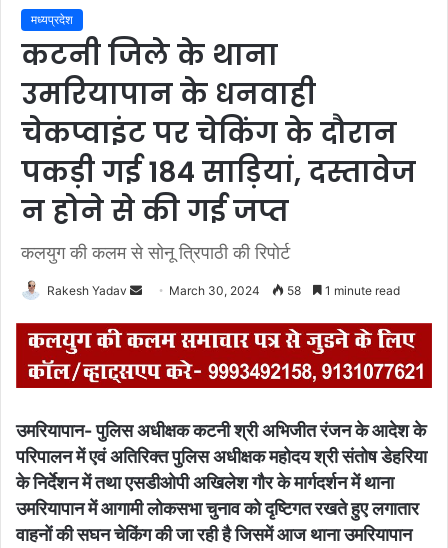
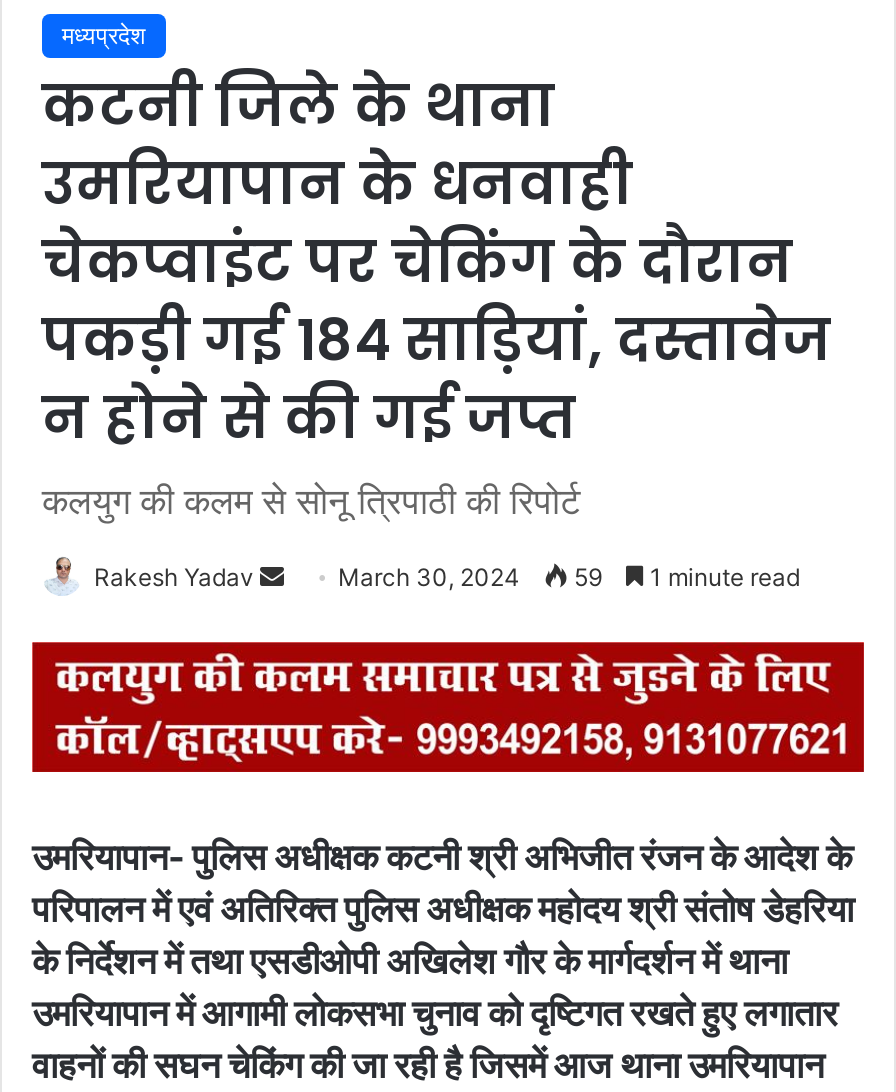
- 58
+ 59
